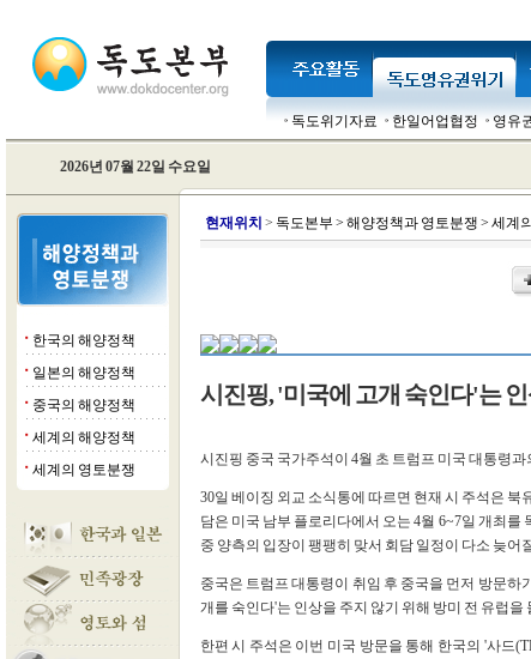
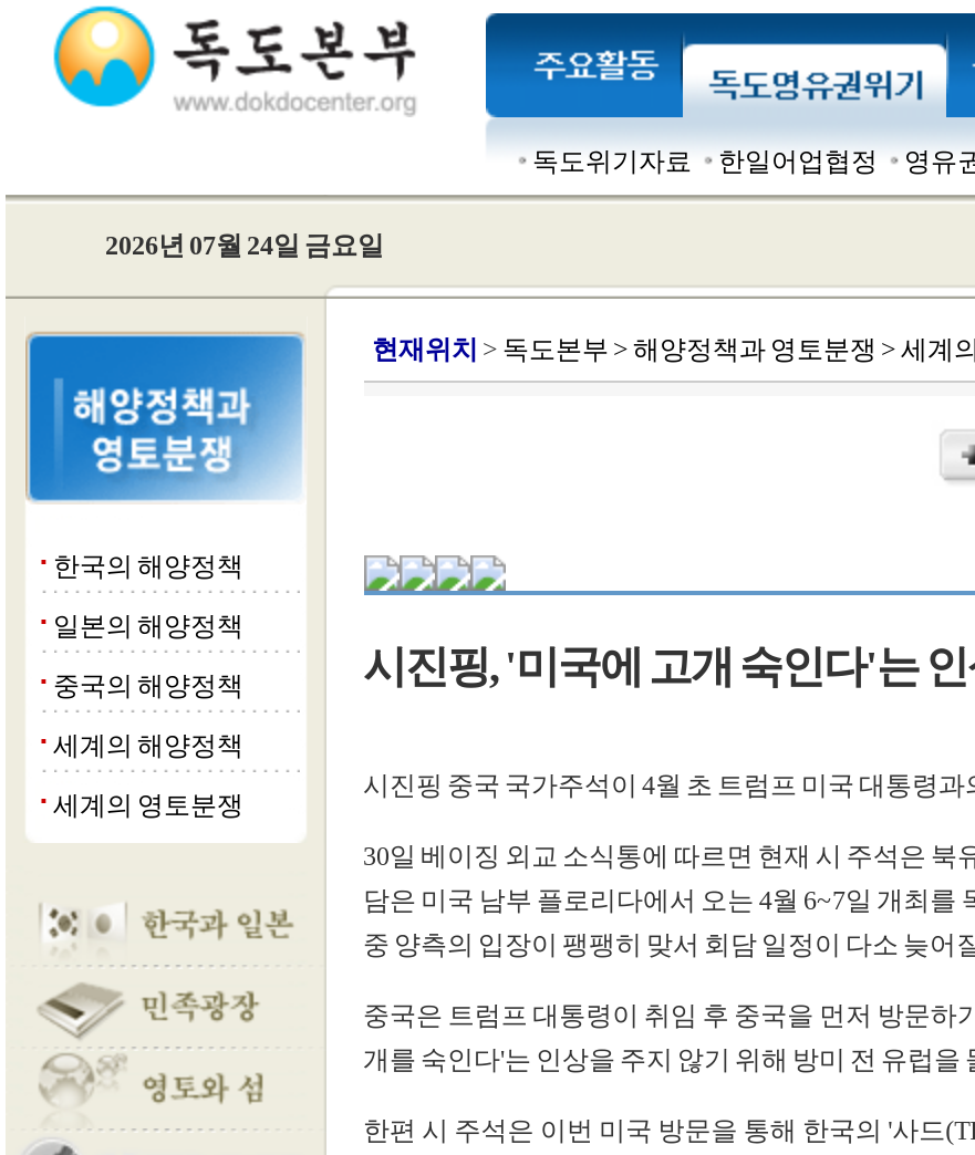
- 2026년 07월 22일 수요일
+ 2026년 07월 24일 금요일
